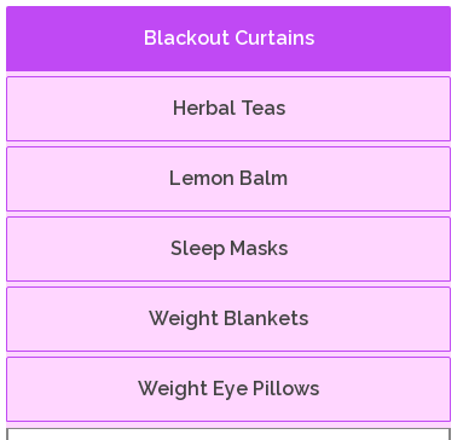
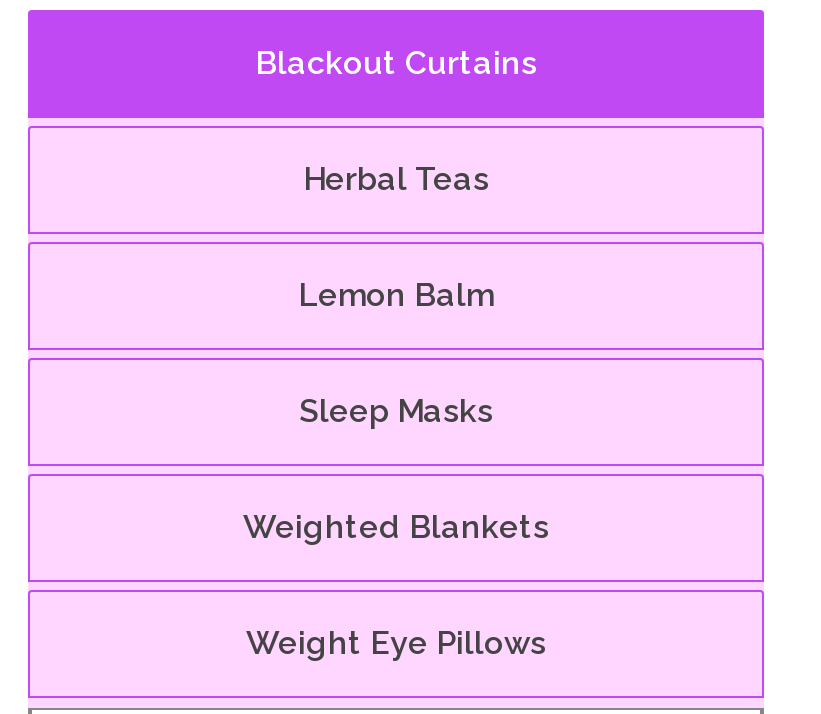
- Weight Blankets
+ Weighted Blankets
